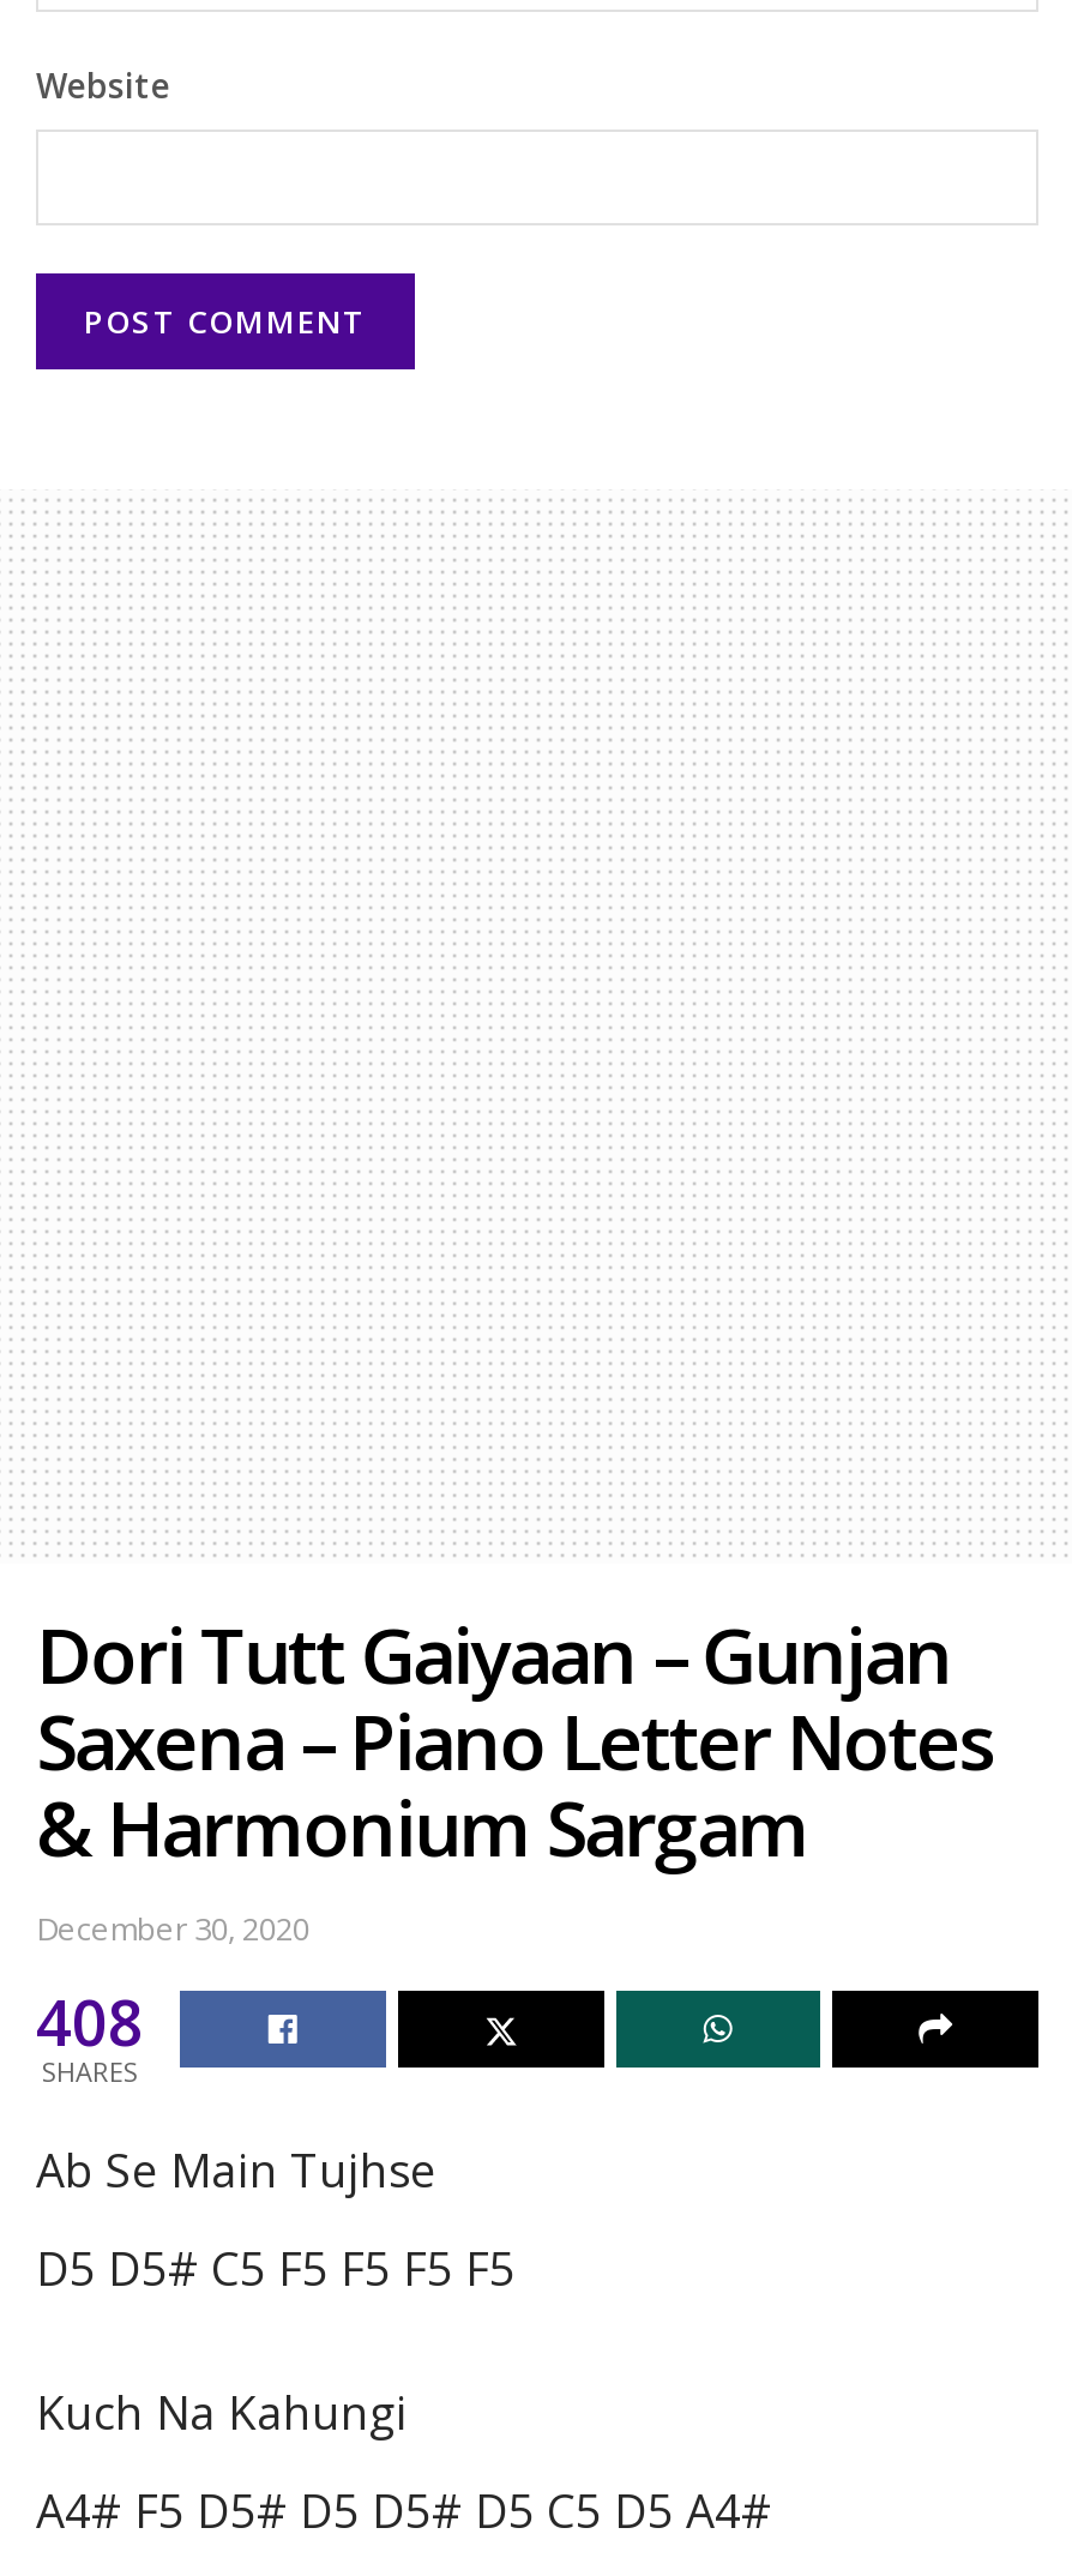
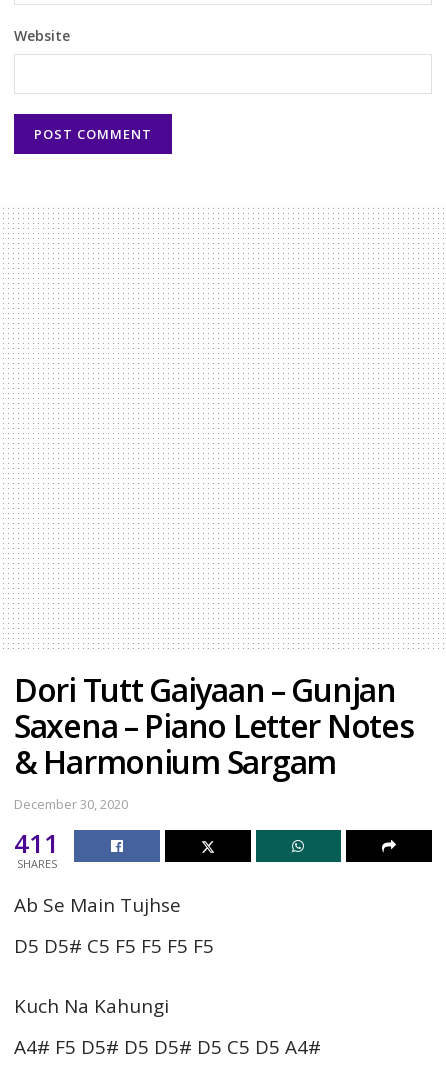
- 408
+ 411
